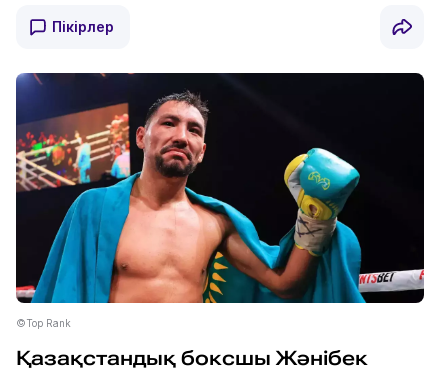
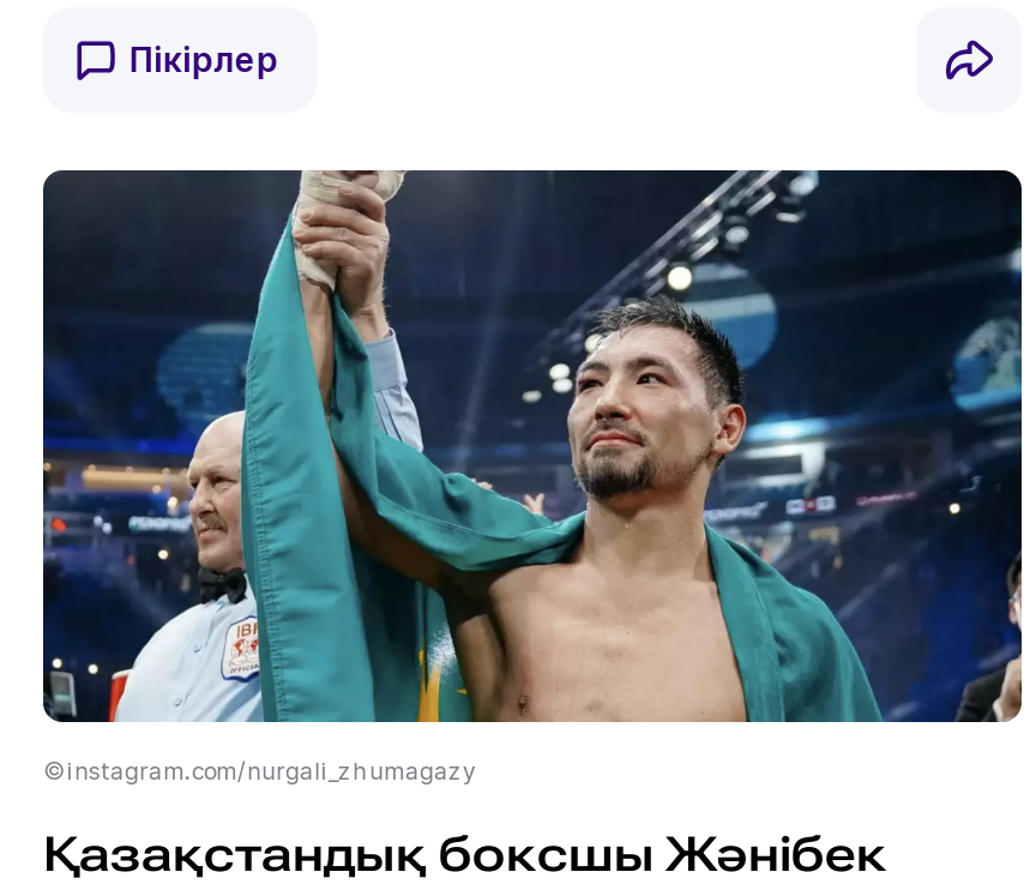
- [image]
- ©Top Rank
+ [image]
+ ©instagram.com/nurgali_zhumagazy
